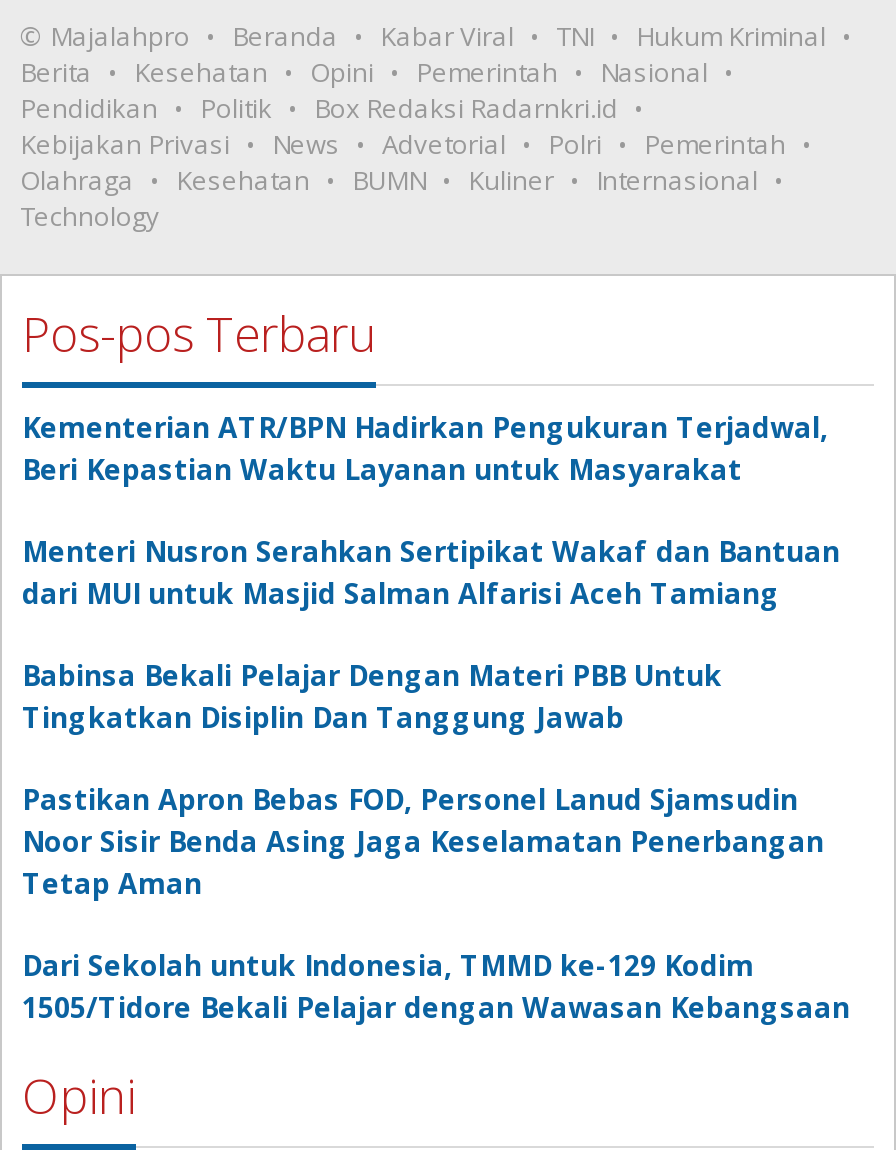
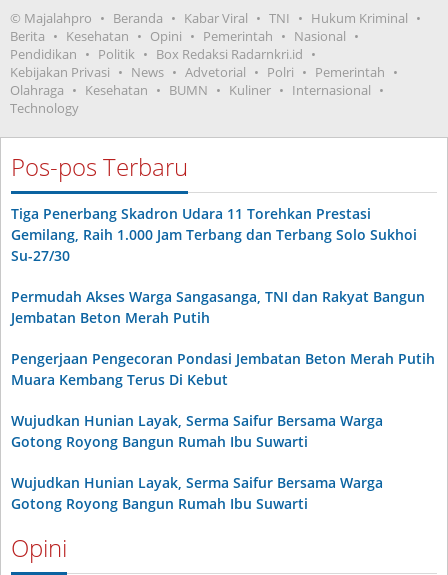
- Kementerian ATR/BPN Hadirkan Pengukuran Terjadwal,
- Beri Kepastian Waktu Layanan untuk Masyarakat
+ Tiga Penerbang Skadron Udara 11 Torehkan Prestasi
+ Gemilang, Raih 1.000 Jam Terbang dan Terbang Solo Sukhoi
+ Su-27/30

- Menteri Nusron Serahkan Sertipikat Wakaf dan Bantuan
- dari MUI untuk Masjid Salman Alfarisi Aceh Tamiang
+ Permudah Akses Warga Sangasanga, TNI dan Rakyat Bangun
+ Jembatan Beton Merah Putih

- Babinsa Bekali Pelajar Dengan Materi PBB Untuk
- Tingkatkan Disiplin Dan Tanggung Jawab
+ Pengerjaan Pengecoran Pondasi Jembatan Beton Merah Putih
+ Muara Kembang Terus Di Kebut

- Pastikan Apron Bebas FOD, Personel Lanud Sjamsudin
- Noor Sisir Benda Asing Jaga Keselamatan Penerbangan
- Tetap Aman
+ Wujudkan Hunian Layak, Serma Saifur Bersama Warga
+ Gotong Royong Bangun Rumah Ibu Suwarti

- Dari Sekolah untuk Indonesia, TMMD ke-129 Kodim
- 1505/Tidore Bekali Pelajar dengan Wawasan Kebangsaan
+ Wujudkan Hunian Layak, Serma Saifur Bersama Warga
+ Gotong Royong Bangun Rumah Ibu Suwarti
